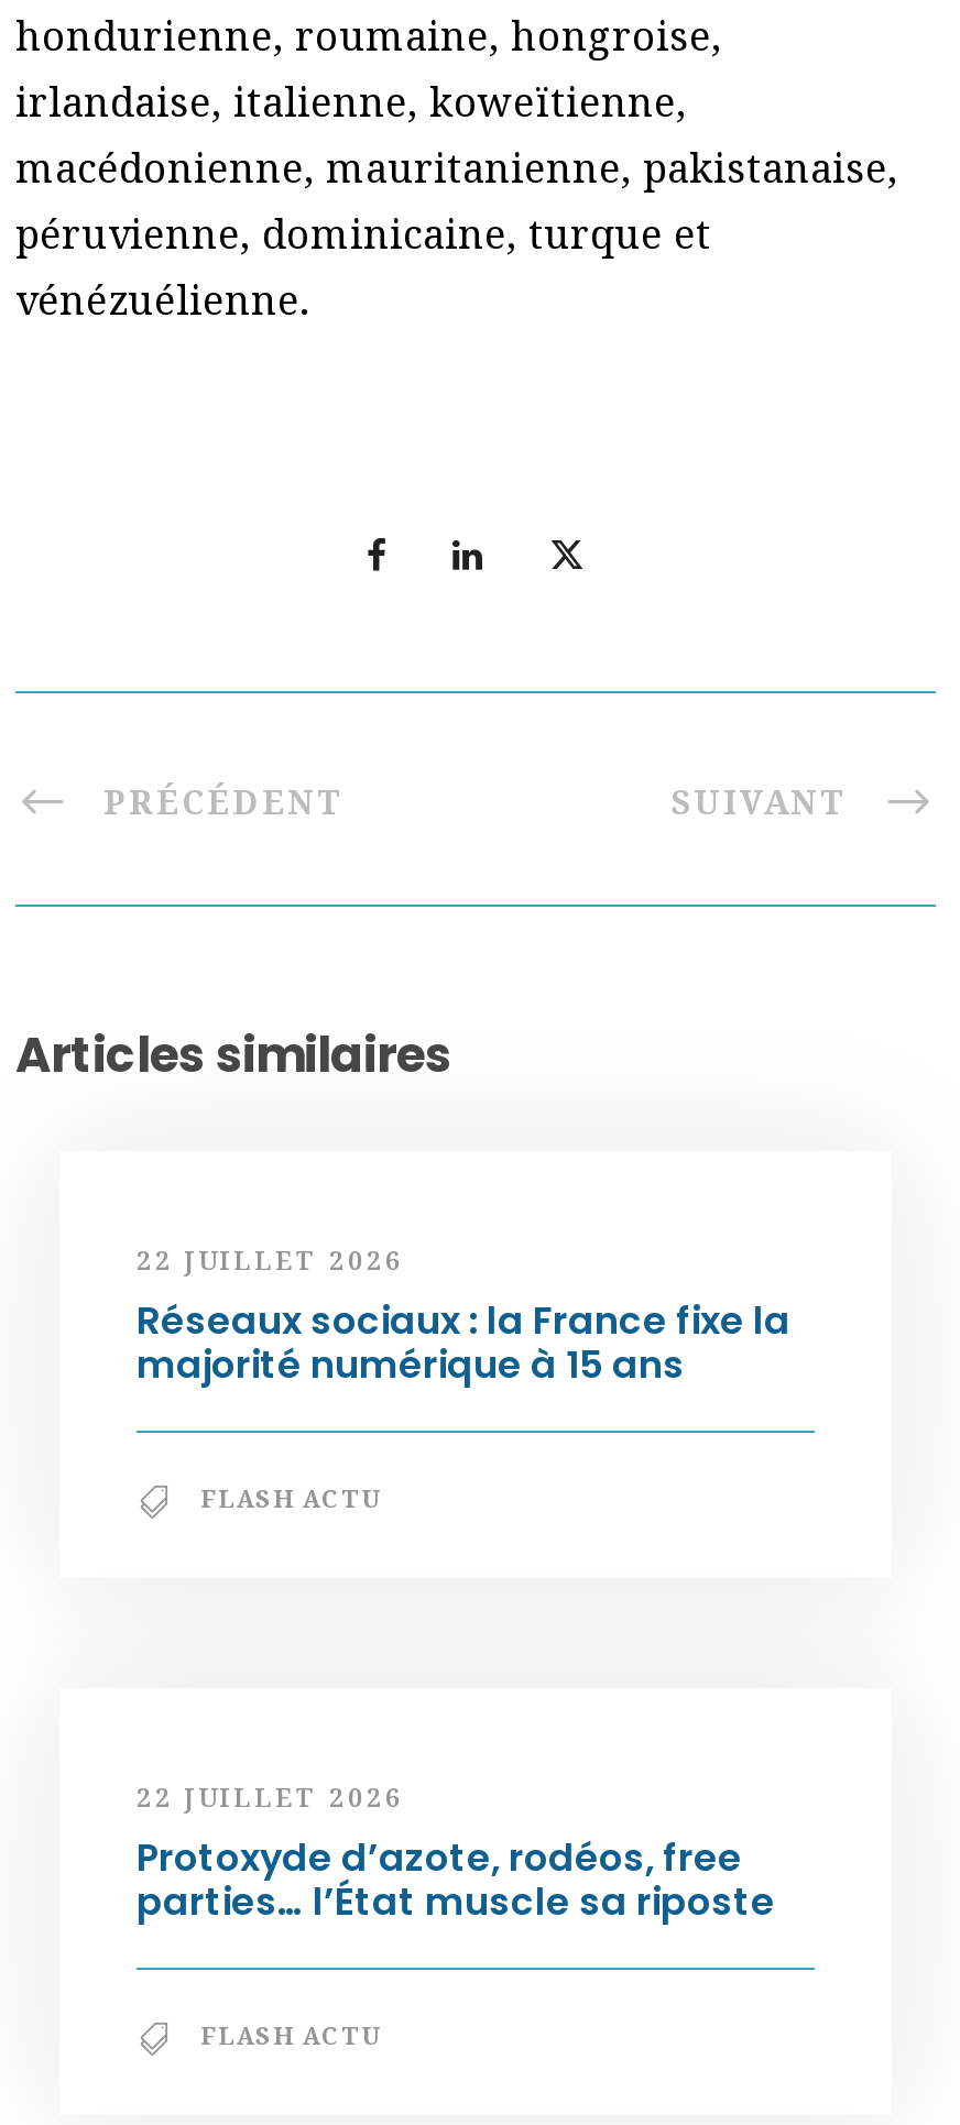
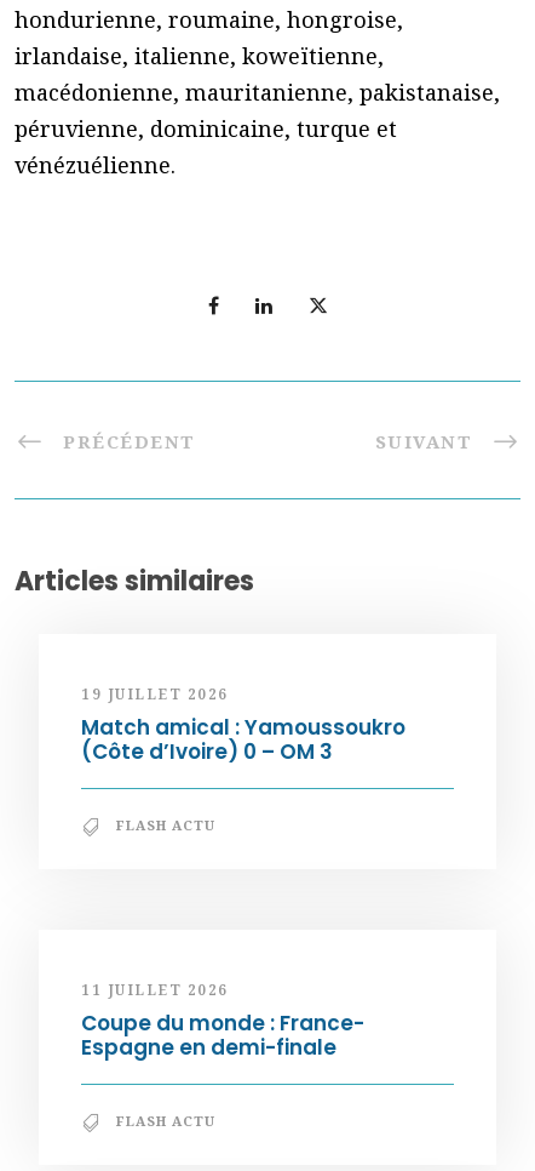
- 22 JUILLET 2026
- Réseaux sociaux : la France fixe la
- majorité numérique à 15 ans
+ 19 JUILLET 2026
+ Match amical : Yamoussoukro
+ (Côte d’Ivoire) 0 – OM 3

- 22 JUILLET 2026
- Protoxyde d’azote, rodéos, free
- parties… l’État muscle sa riposte
+ 11 JUILLET 2026
+ Coupe du monde : France-
+ Espagne en demi-finale
